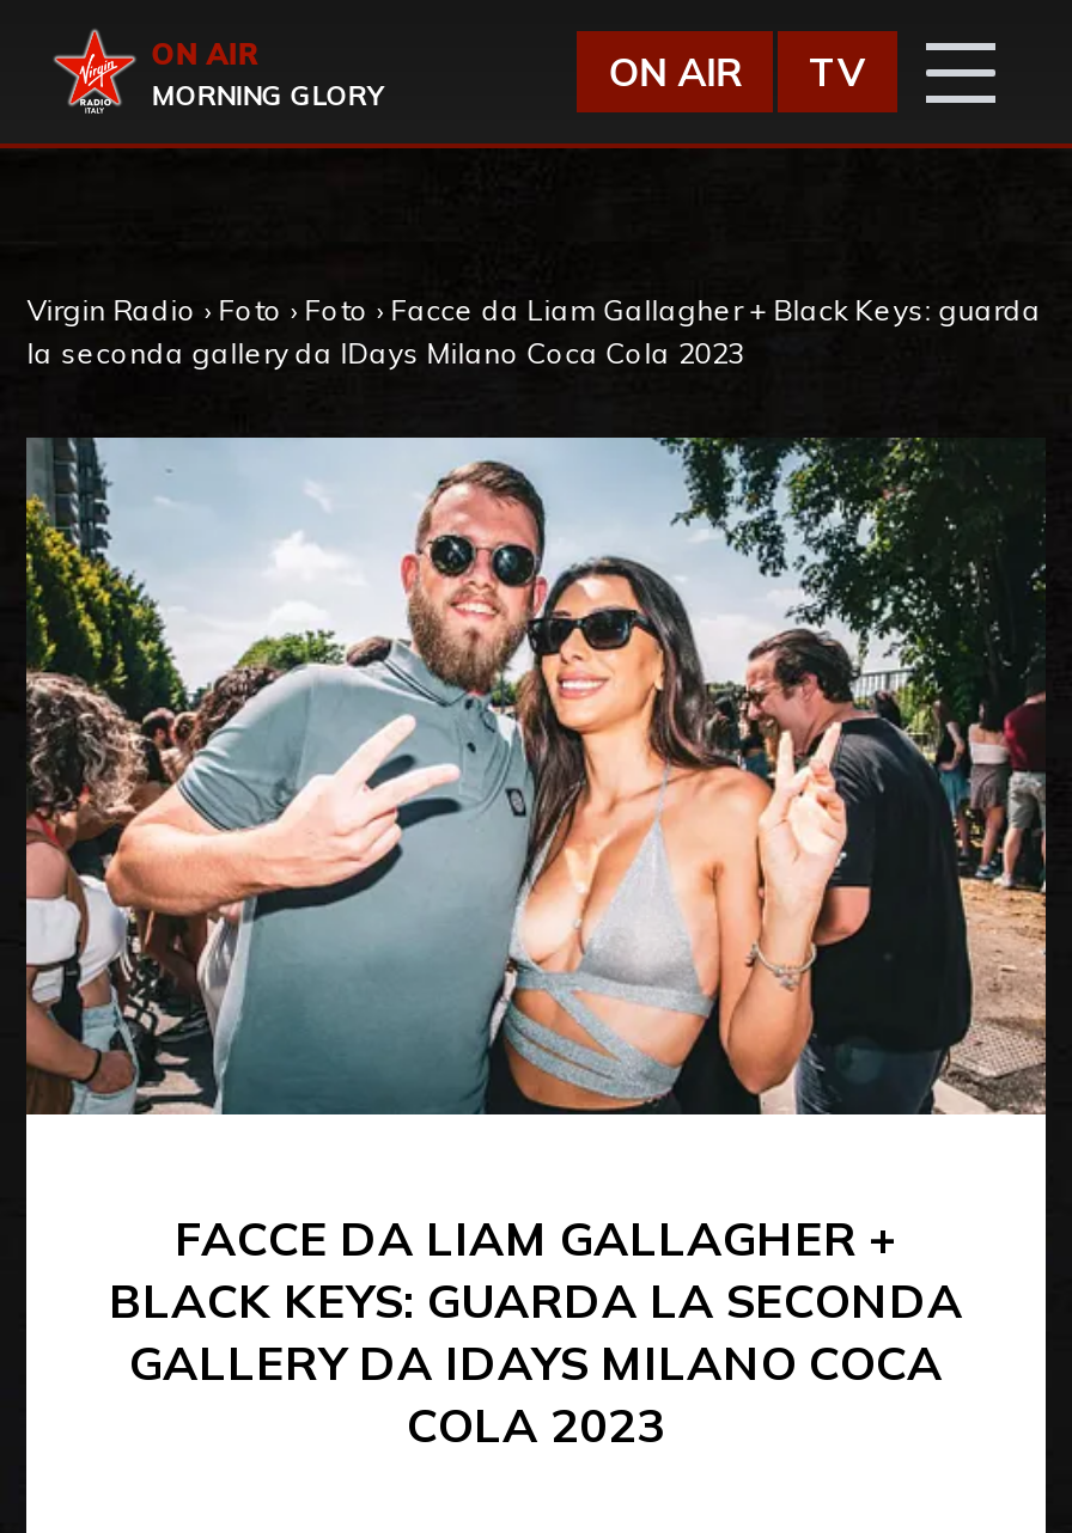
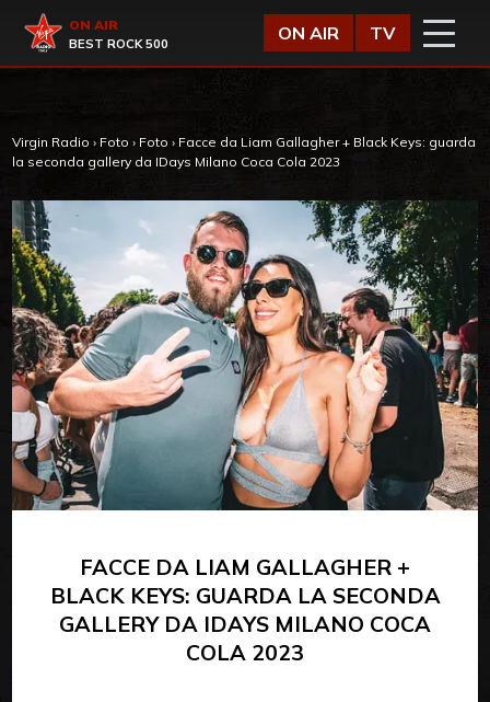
- MORNING GLORY
+ BEST ROCK 500
